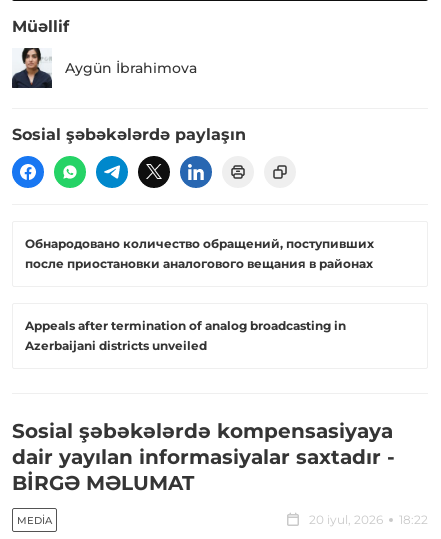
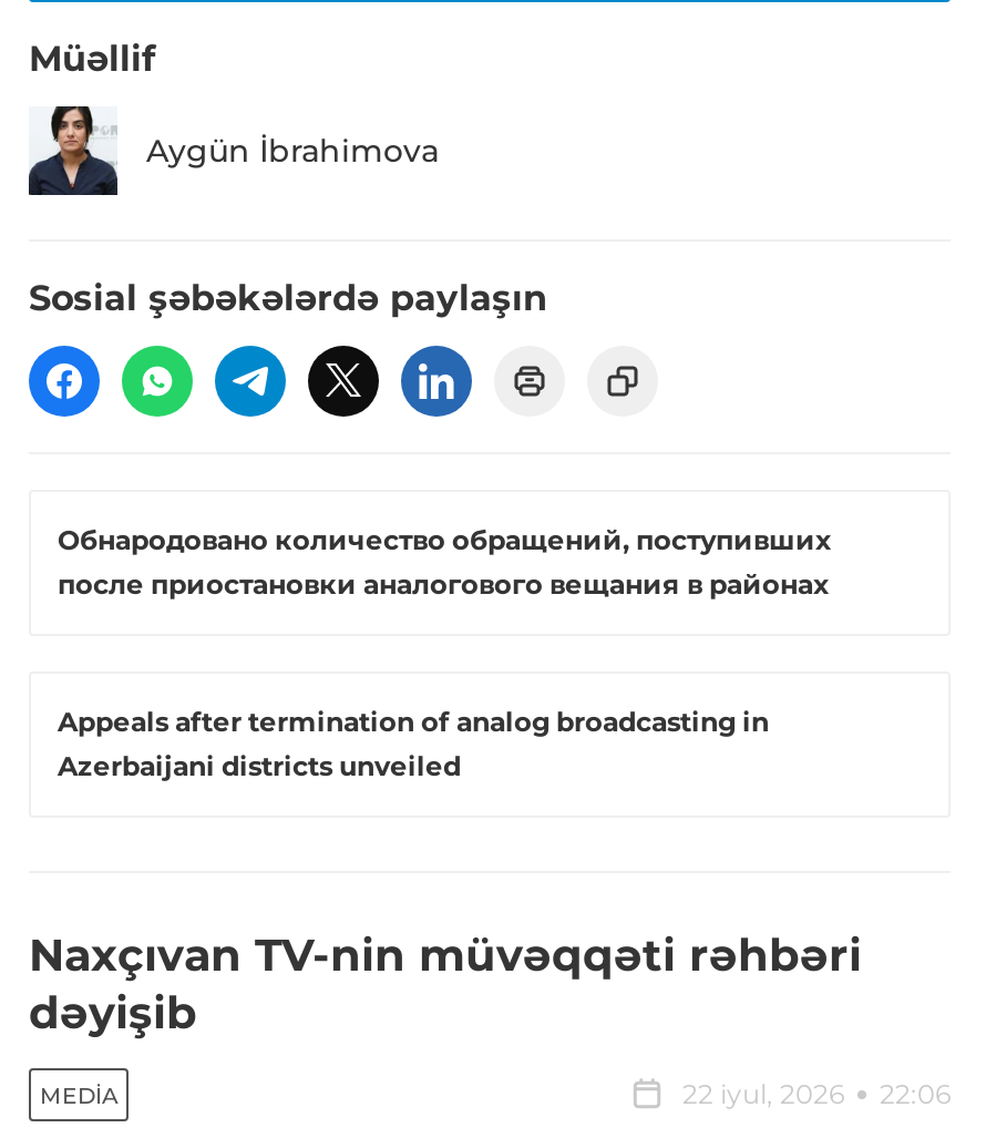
- Sosial şəbəkələrdə kompensasiyaya
- dair yayılan informasiyalar saxtadır -
- BİRGƏ MƏLUMAT
+ Naxçıvan TV-nin müvəqqəti rəhbəri
+ dəyişib

- 20 iyul, 2026
- 18:22
+ 22 iyul, 2026
+ 22:06
